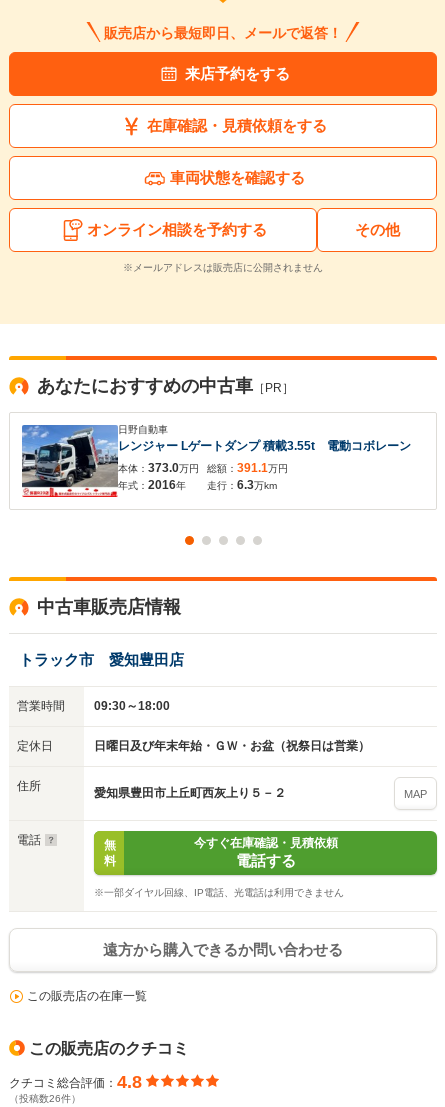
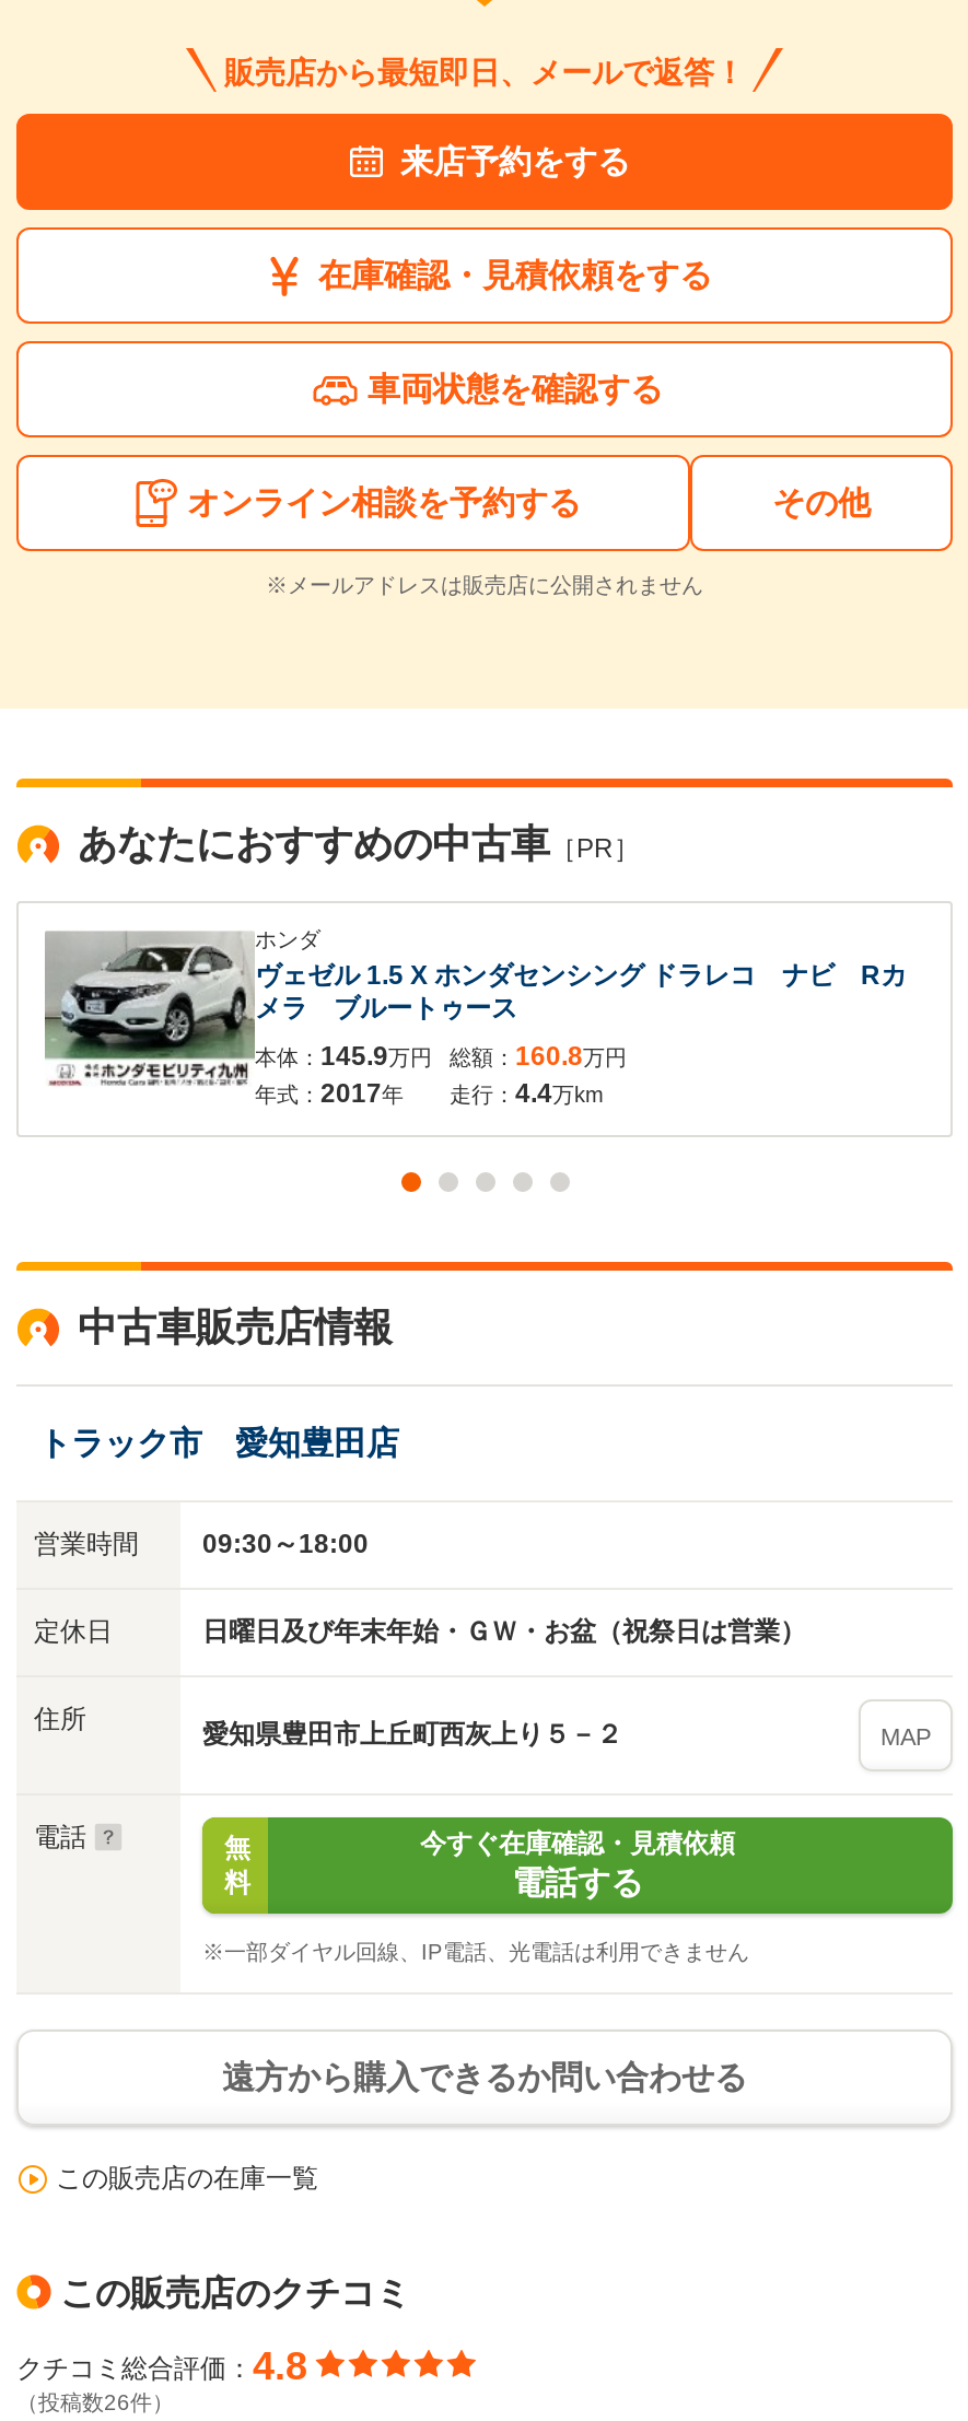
- [image]
- 日野自動車
- レンジャー Lゲートダンプ 積載3.55t 電動コボレーン
+ [image]
+ ホンダ
+ ヴェゼル 1.5 X ホンダセンシング ドラレコ ナビ Rカ
+ メラ ブルートゥース

- 本体：373.0万円
- 年式：2016年
+ 本体：145.9万円
+ 年式：2017年

- 総額：391.1万円
- 走行：6.3万km
+ 総額：160.8万円
+ 走行：4.4万km
